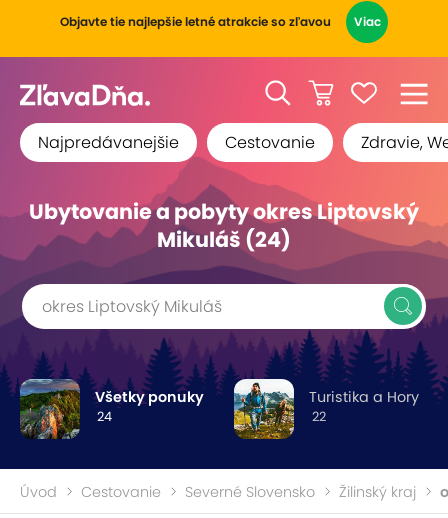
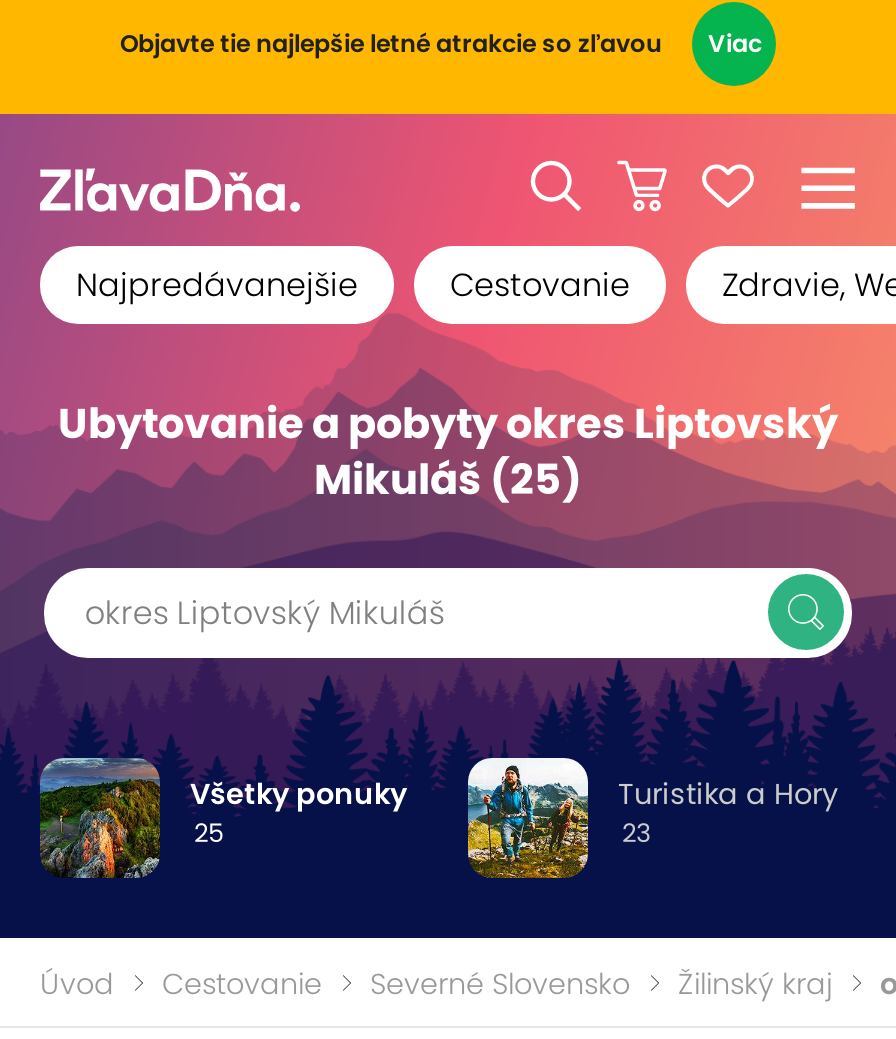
- Mikuláš (24)
+ Mikuláš (25)

- 24
+ 25

- 22
+ 23
